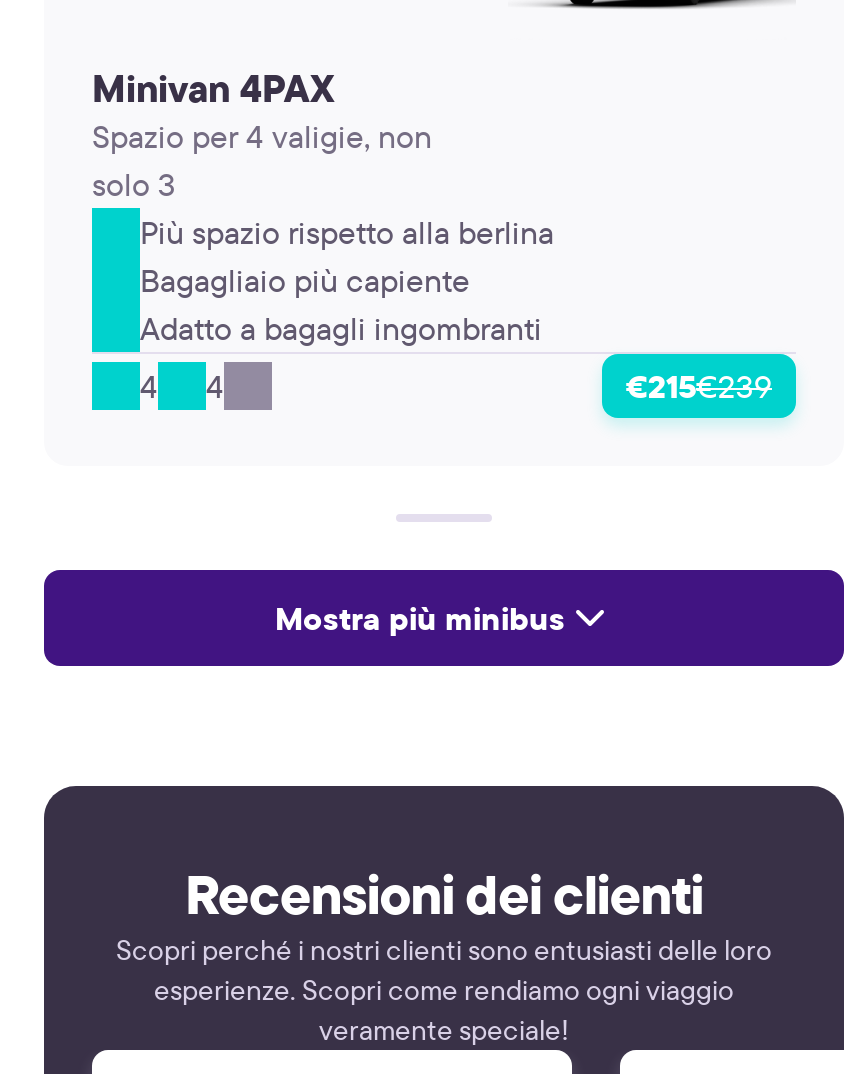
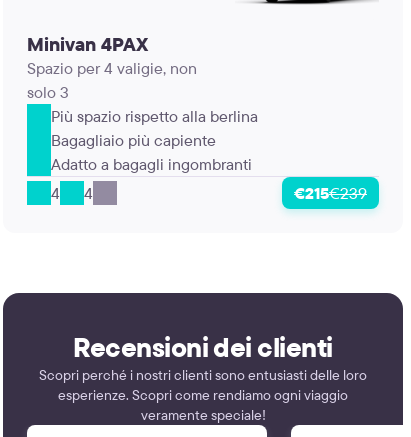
- Mostra più minibus
